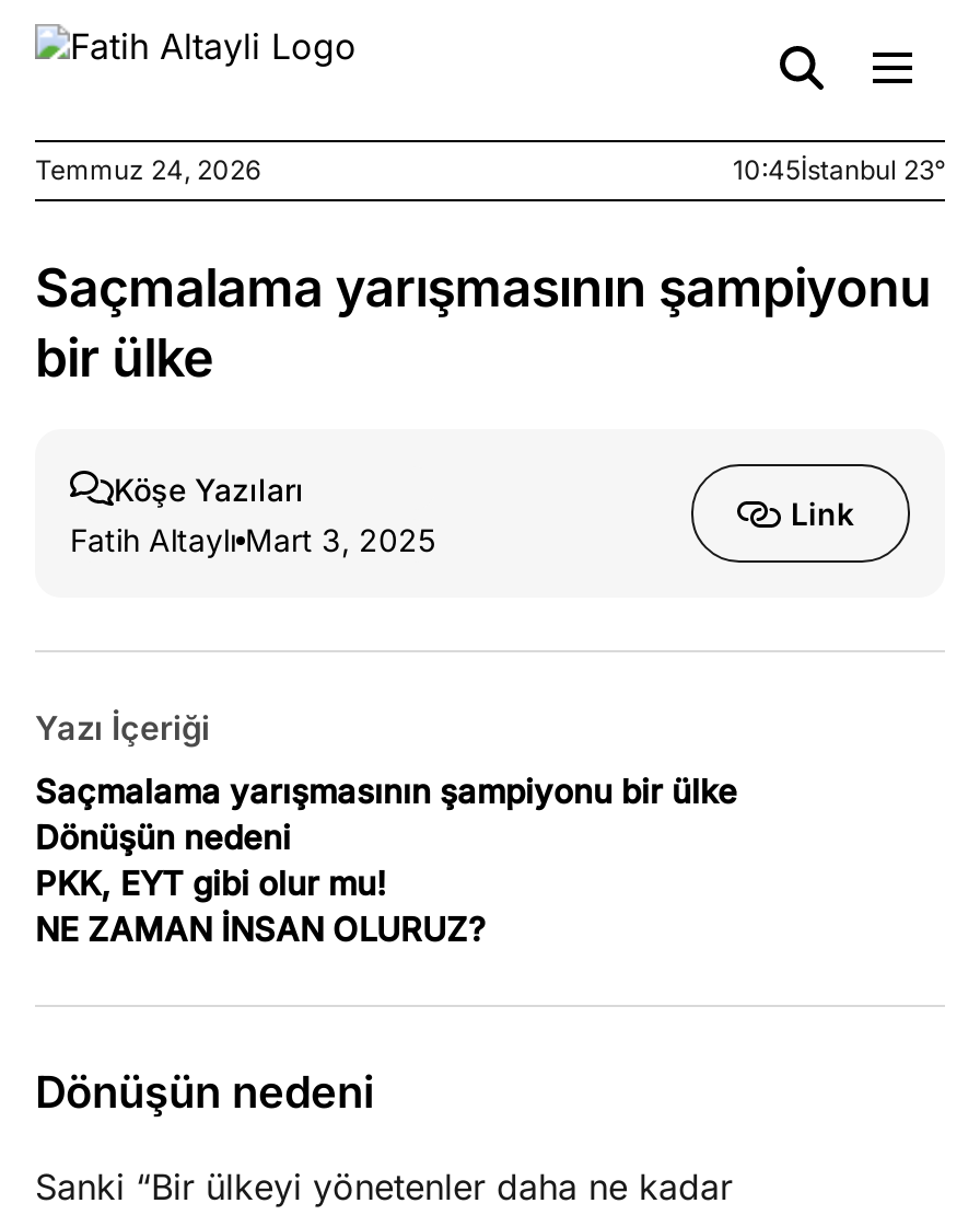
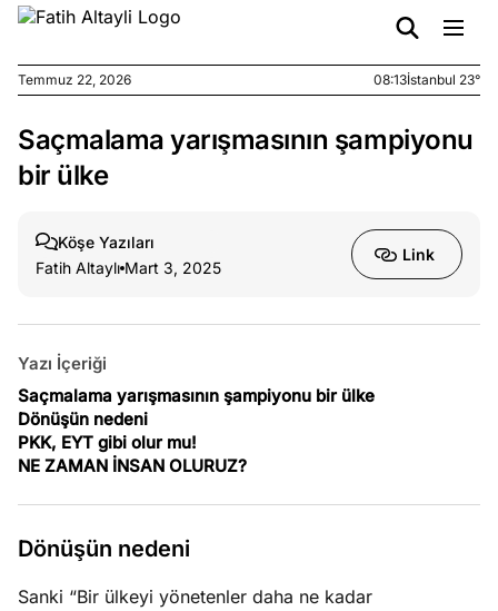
- Temmuz 24, 2026
+ Temmuz 22, 2026

- 10:45İstanbul 23°
+ 08:13İstanbul 23°
